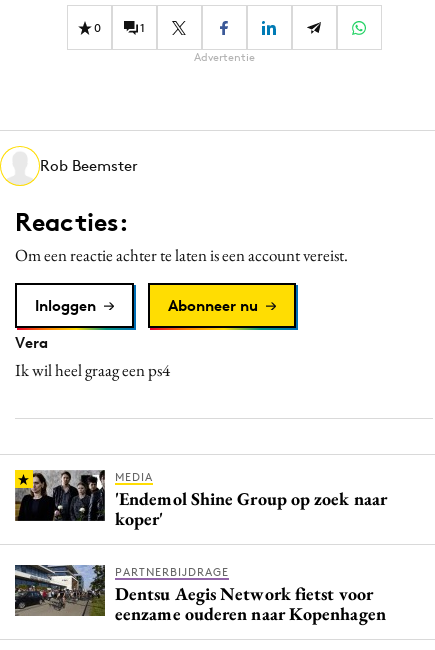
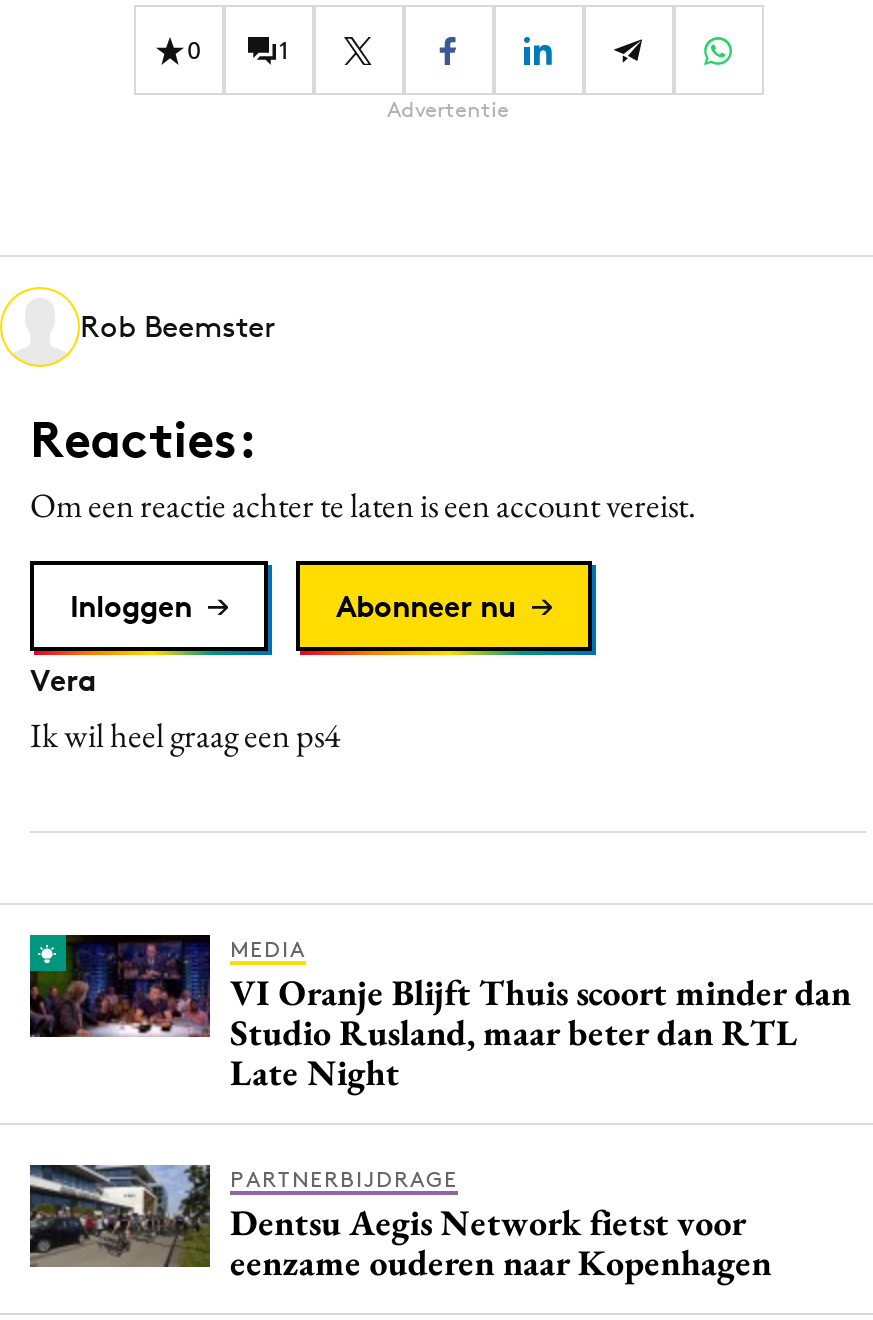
- [image]
- 'Endemol Shine Group op zoek naar
- koper'
+ [image]
+ VI Oranje Blijft Thuis scoort minder dan
+ Studio Rusland, maar beter dan RTL
+ Late Night
